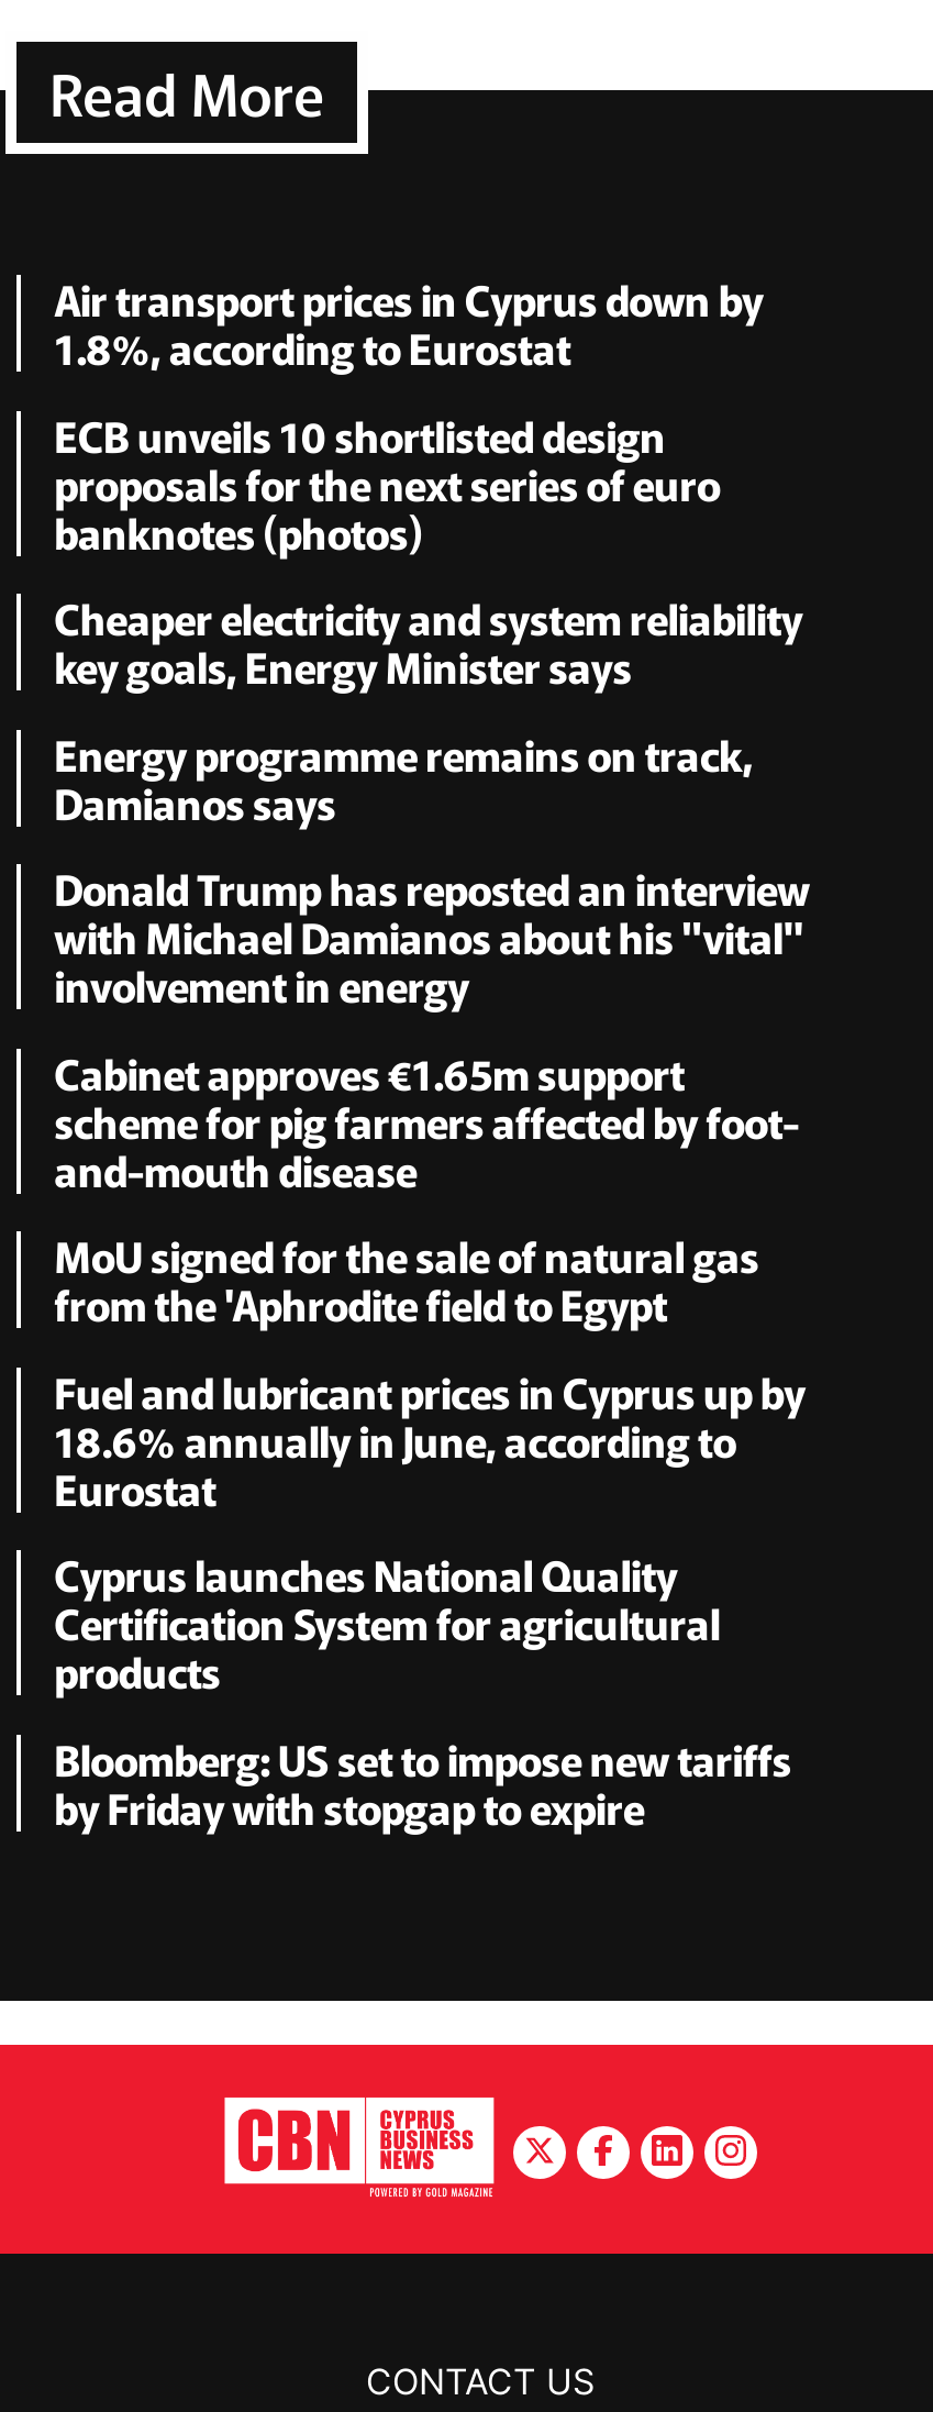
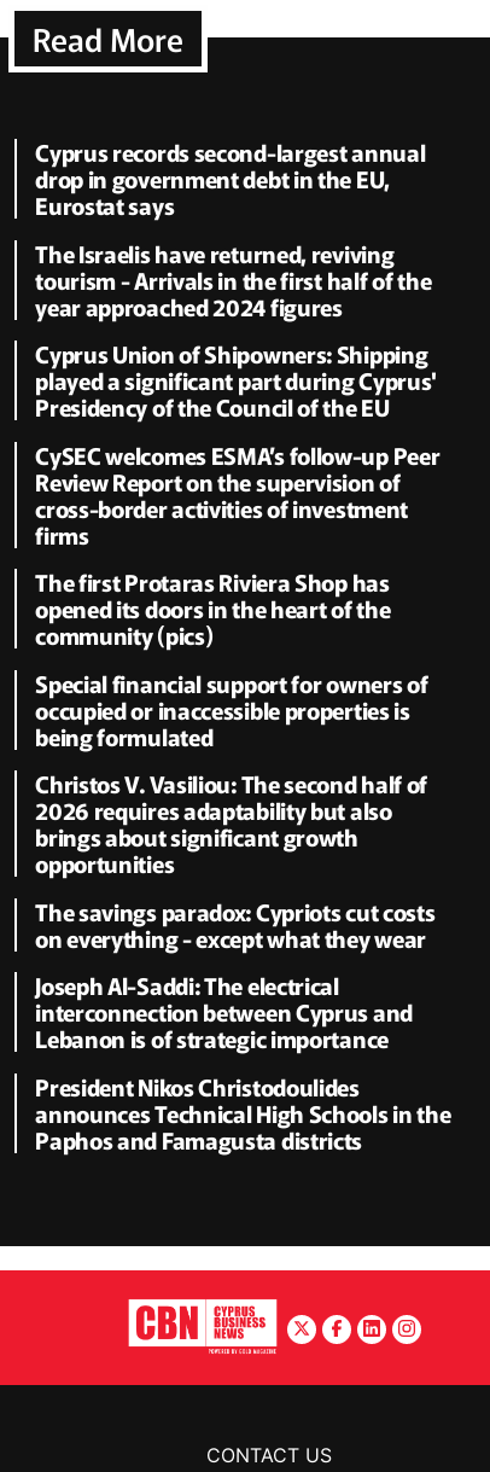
- Air transport prices in Cyprus down by
- 1.8%, according to Eurostat
+ Cyprus records second-largest annual
+ drop in government debt in the EU,
+ Eurostat says

- ECB unveils 10 shortlisted design
- proposals for the next series of euro
- banknotes (photos)
+ The Israelis have returned, reviving
+ tourism - Arrivals in the first half of the
+ year approached 2024 figures

- Cheaper electricity and system reliability
- key goals, Energy Minister says
+ Cyprus Union of Shipowners: Shipping
+ played a significant part during Cyprus'
+ Presidency of the Council of the EU

- Energy programme remains on track,
- Damianos says
+ CySEC welcomes ESMA’s follow-up Peer
+ Review Report on the supervision of
+ cross-border activities of investment
+ firms

- Donald Trump has reposted an interview
- with Michael Damianos about his "vital"
- involvement in energy
+ The first Protaras Riviera Shop has
+ opened its doors in the heart of the
+ community (pics)

- Cabinet approves €1.65m support
- scheme for pig farmers affected by foot-
- and-mouth disease
+ Special financial support for owners of
+ occupied or inaccessible properties is
+ being formulated

- MoU signed for the sale of natural gas
- from the 'Aphrodite field to Egypt
+ Christos V. Vasiliou: The second half of
+ 2026 requires adaptability but also
+ brings about significant growth
+ opportunities

- Fuel and lubricant prices in Cyprus up by
- 18.6% annually in June, according to
- Eurostat
+ The savings paradox: Cypriots cut costs
+ on everything - except what they wear

- Cyprus launches National Quality
- Certification System for agricultural
- products
+ Joseph Al-Saddi: The electrical
+ interconnection between Cyprus and
+ Lebanon is of strategic importance

- Bloomberg: US set to impose new tariffs
- by Friday with stopgap to expire
+ President Nikos Christodoulides
+ announces Technical High Schools in the
+ Paphos and Famagusta districts
